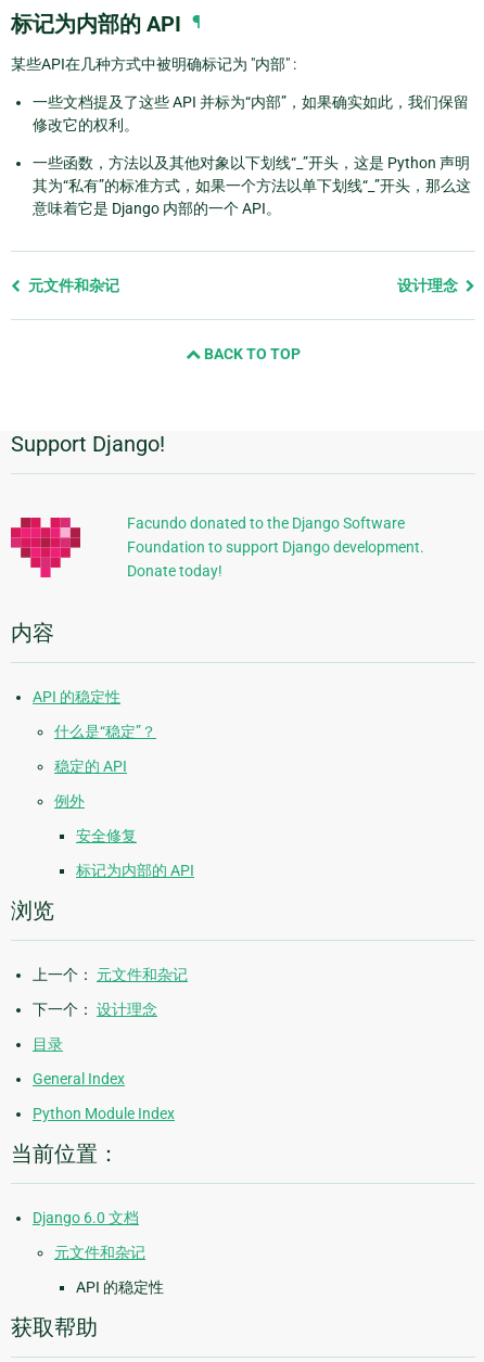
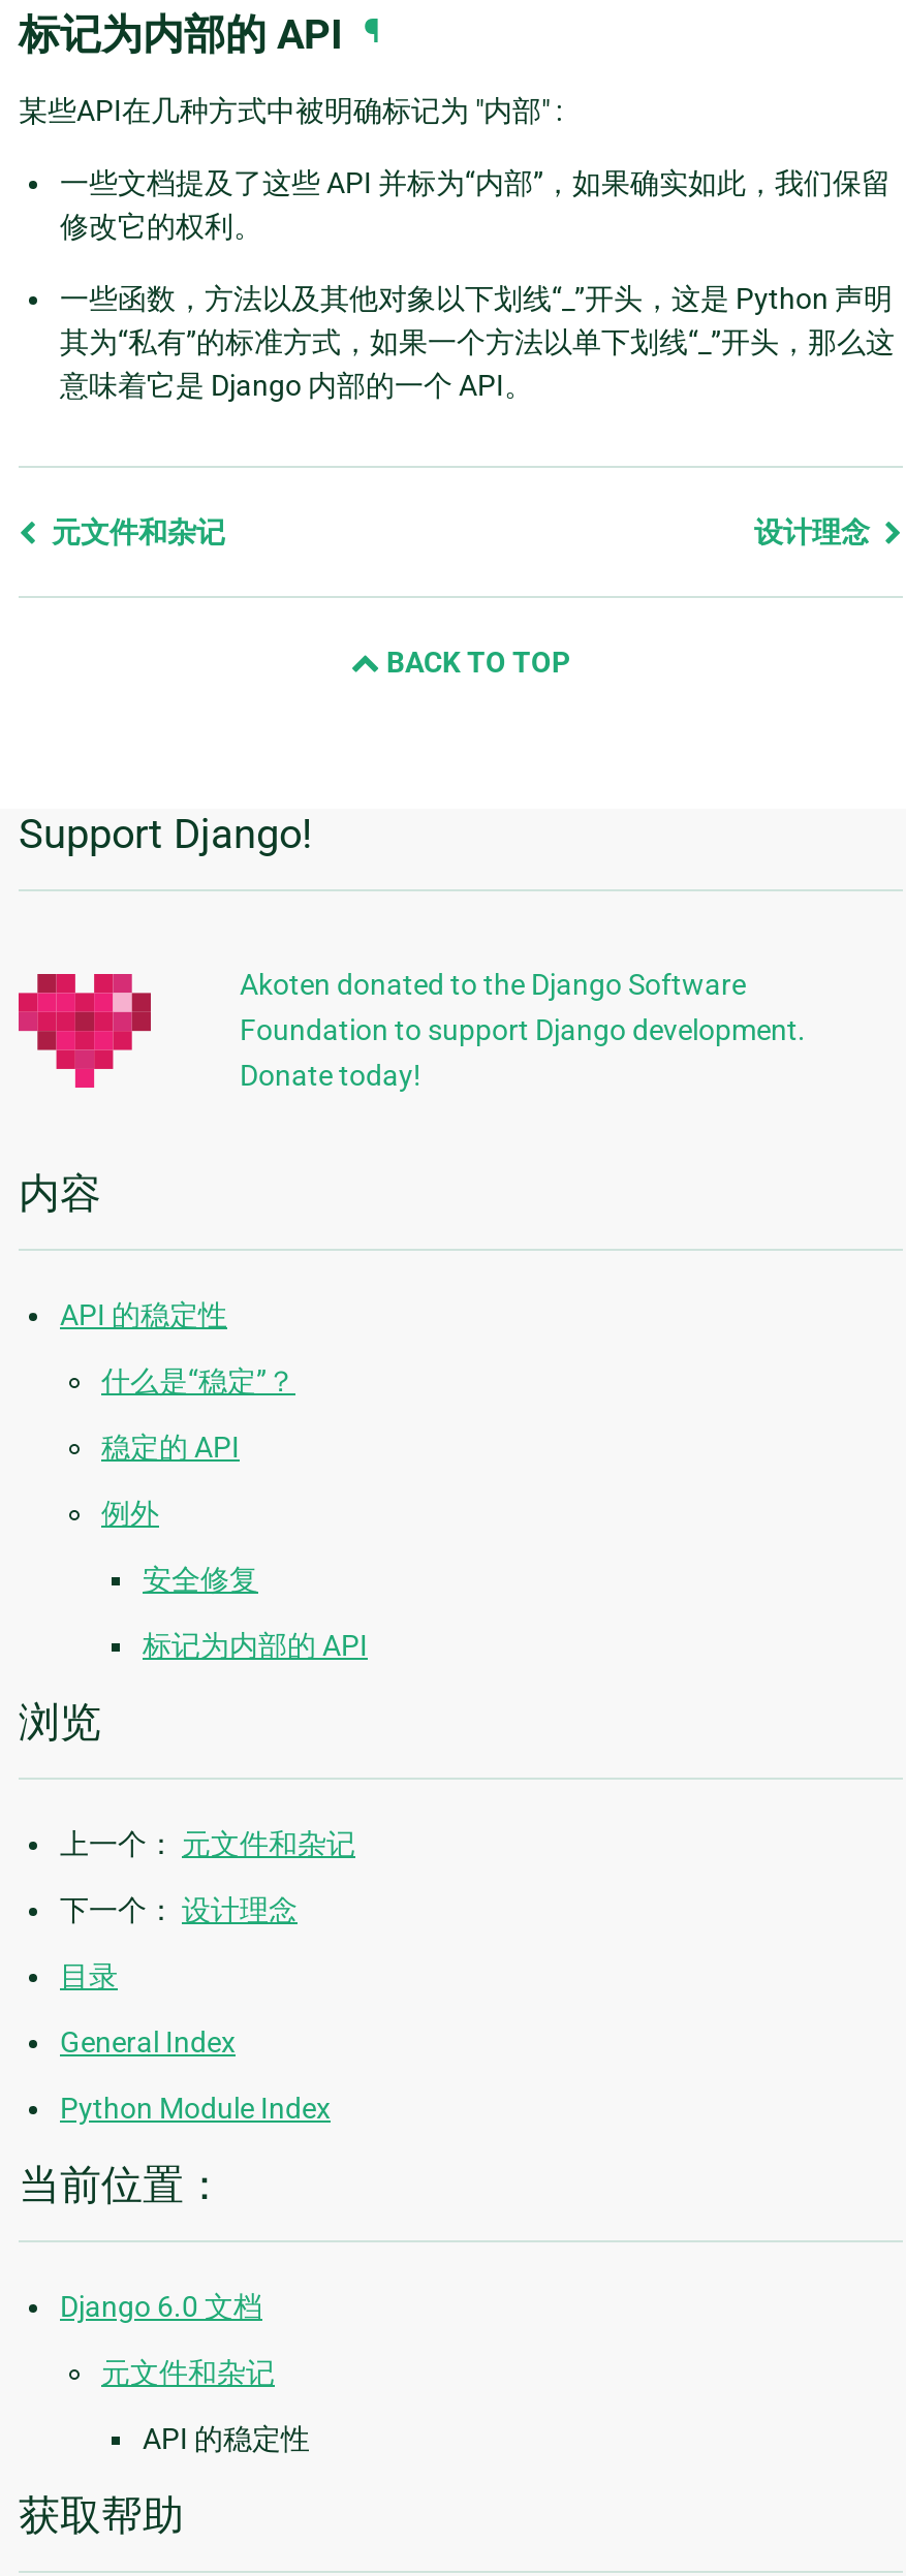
- Facundo donated to the Django Software
+ Akoten donated to the Django Software
